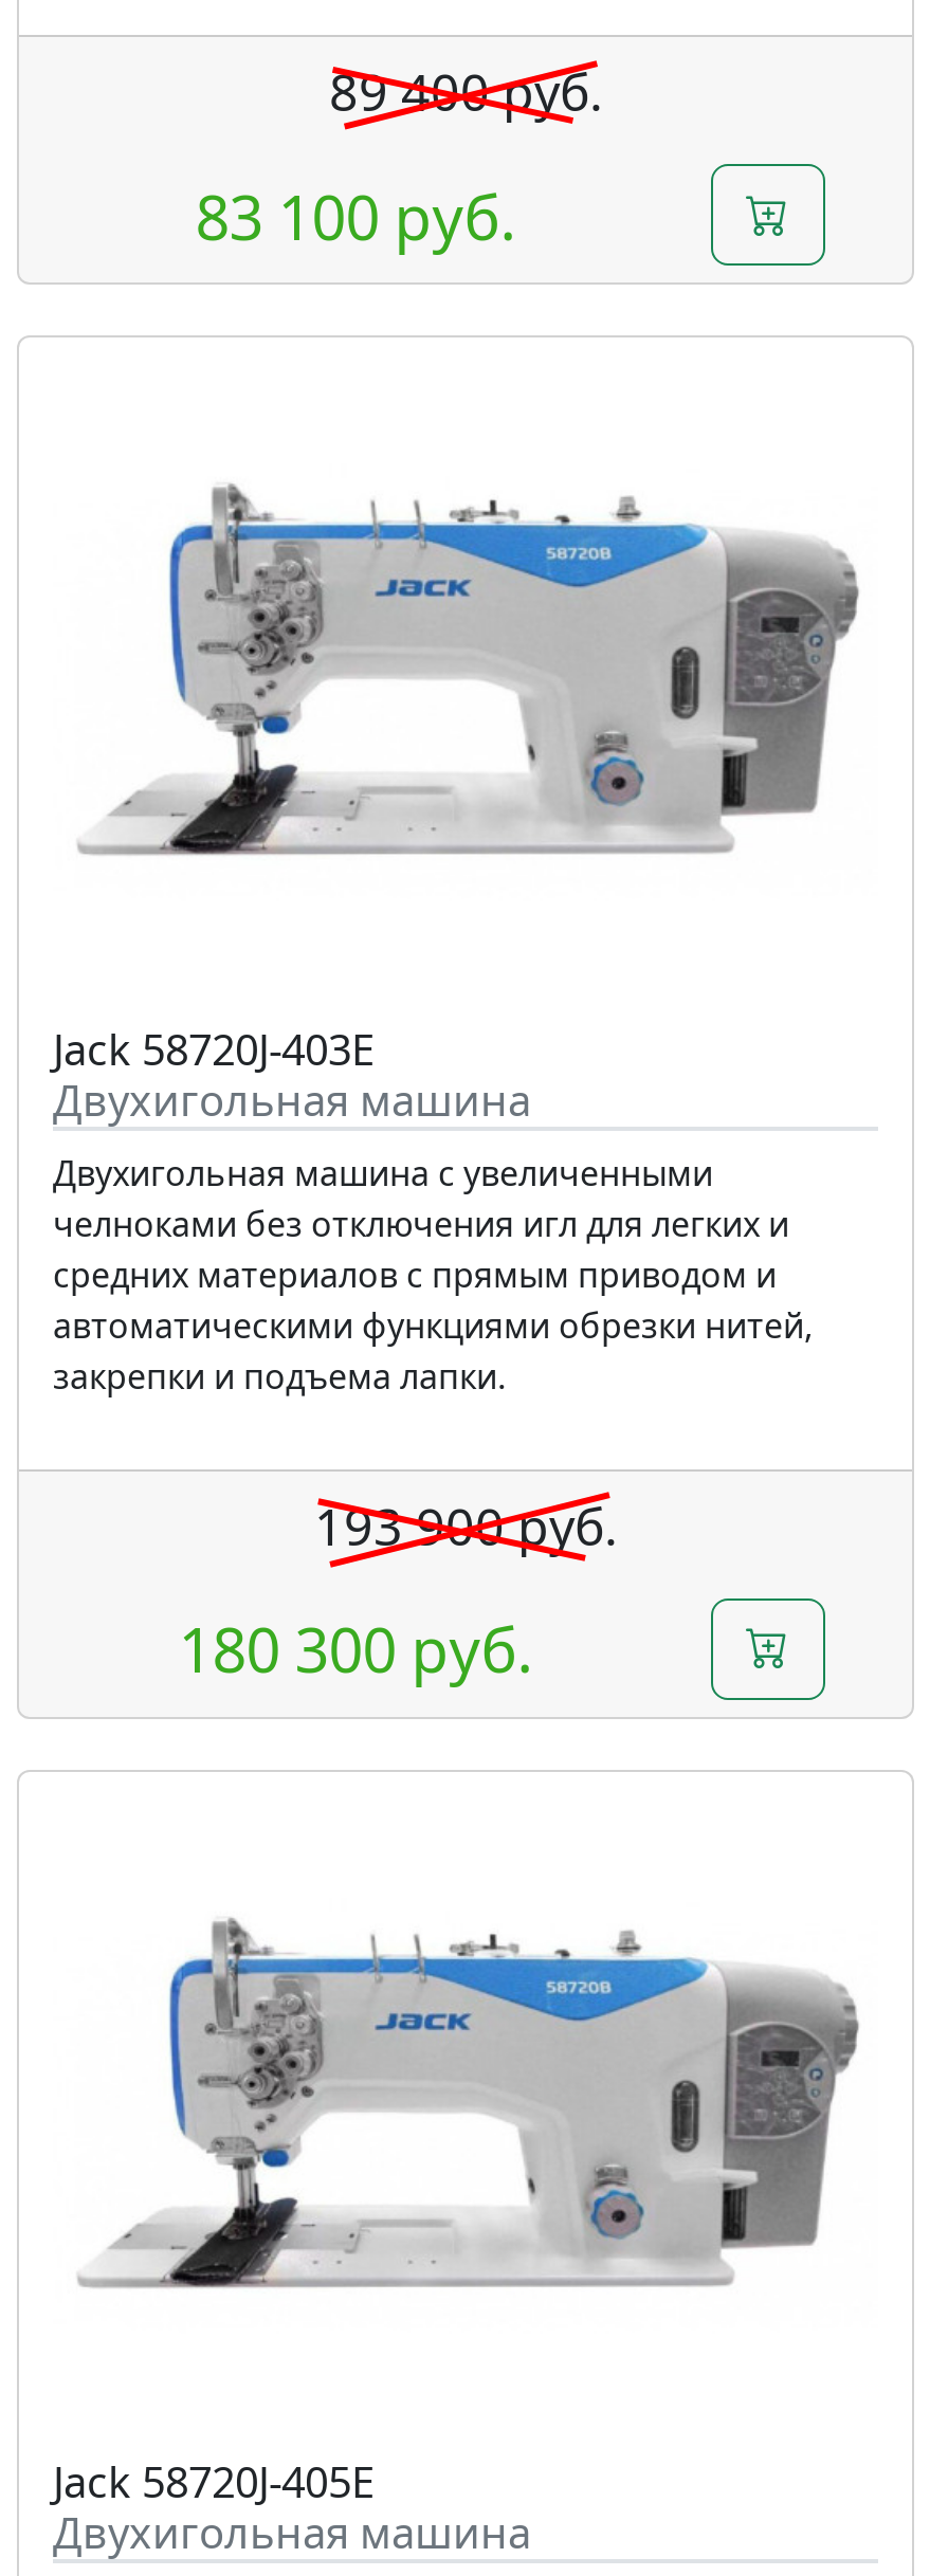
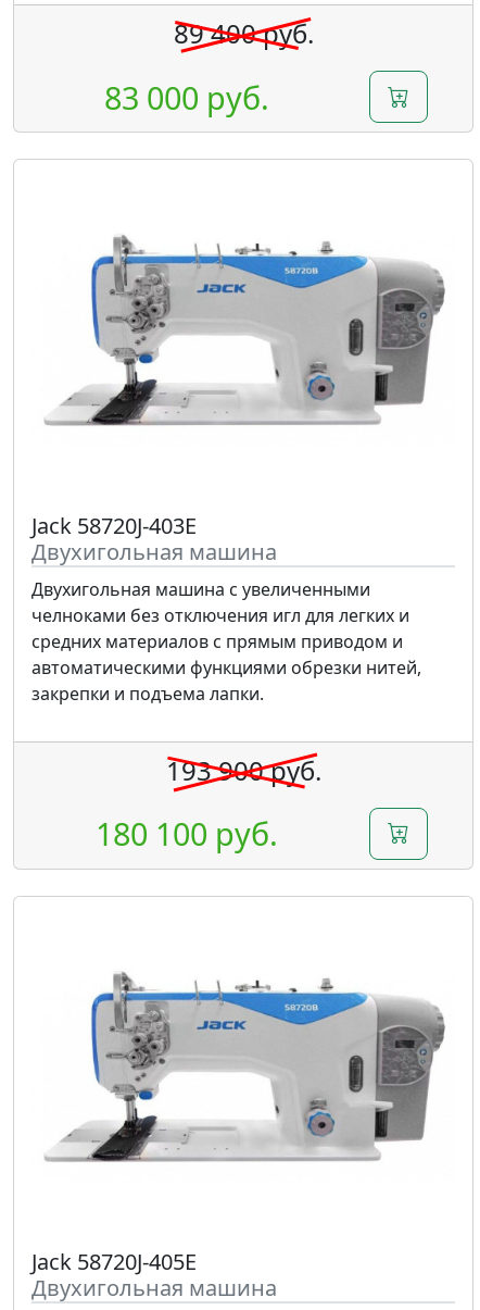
- 83 100 руб.
+ 83 000 руб.

- 180 300 руб.
+ 180 100 руб.
